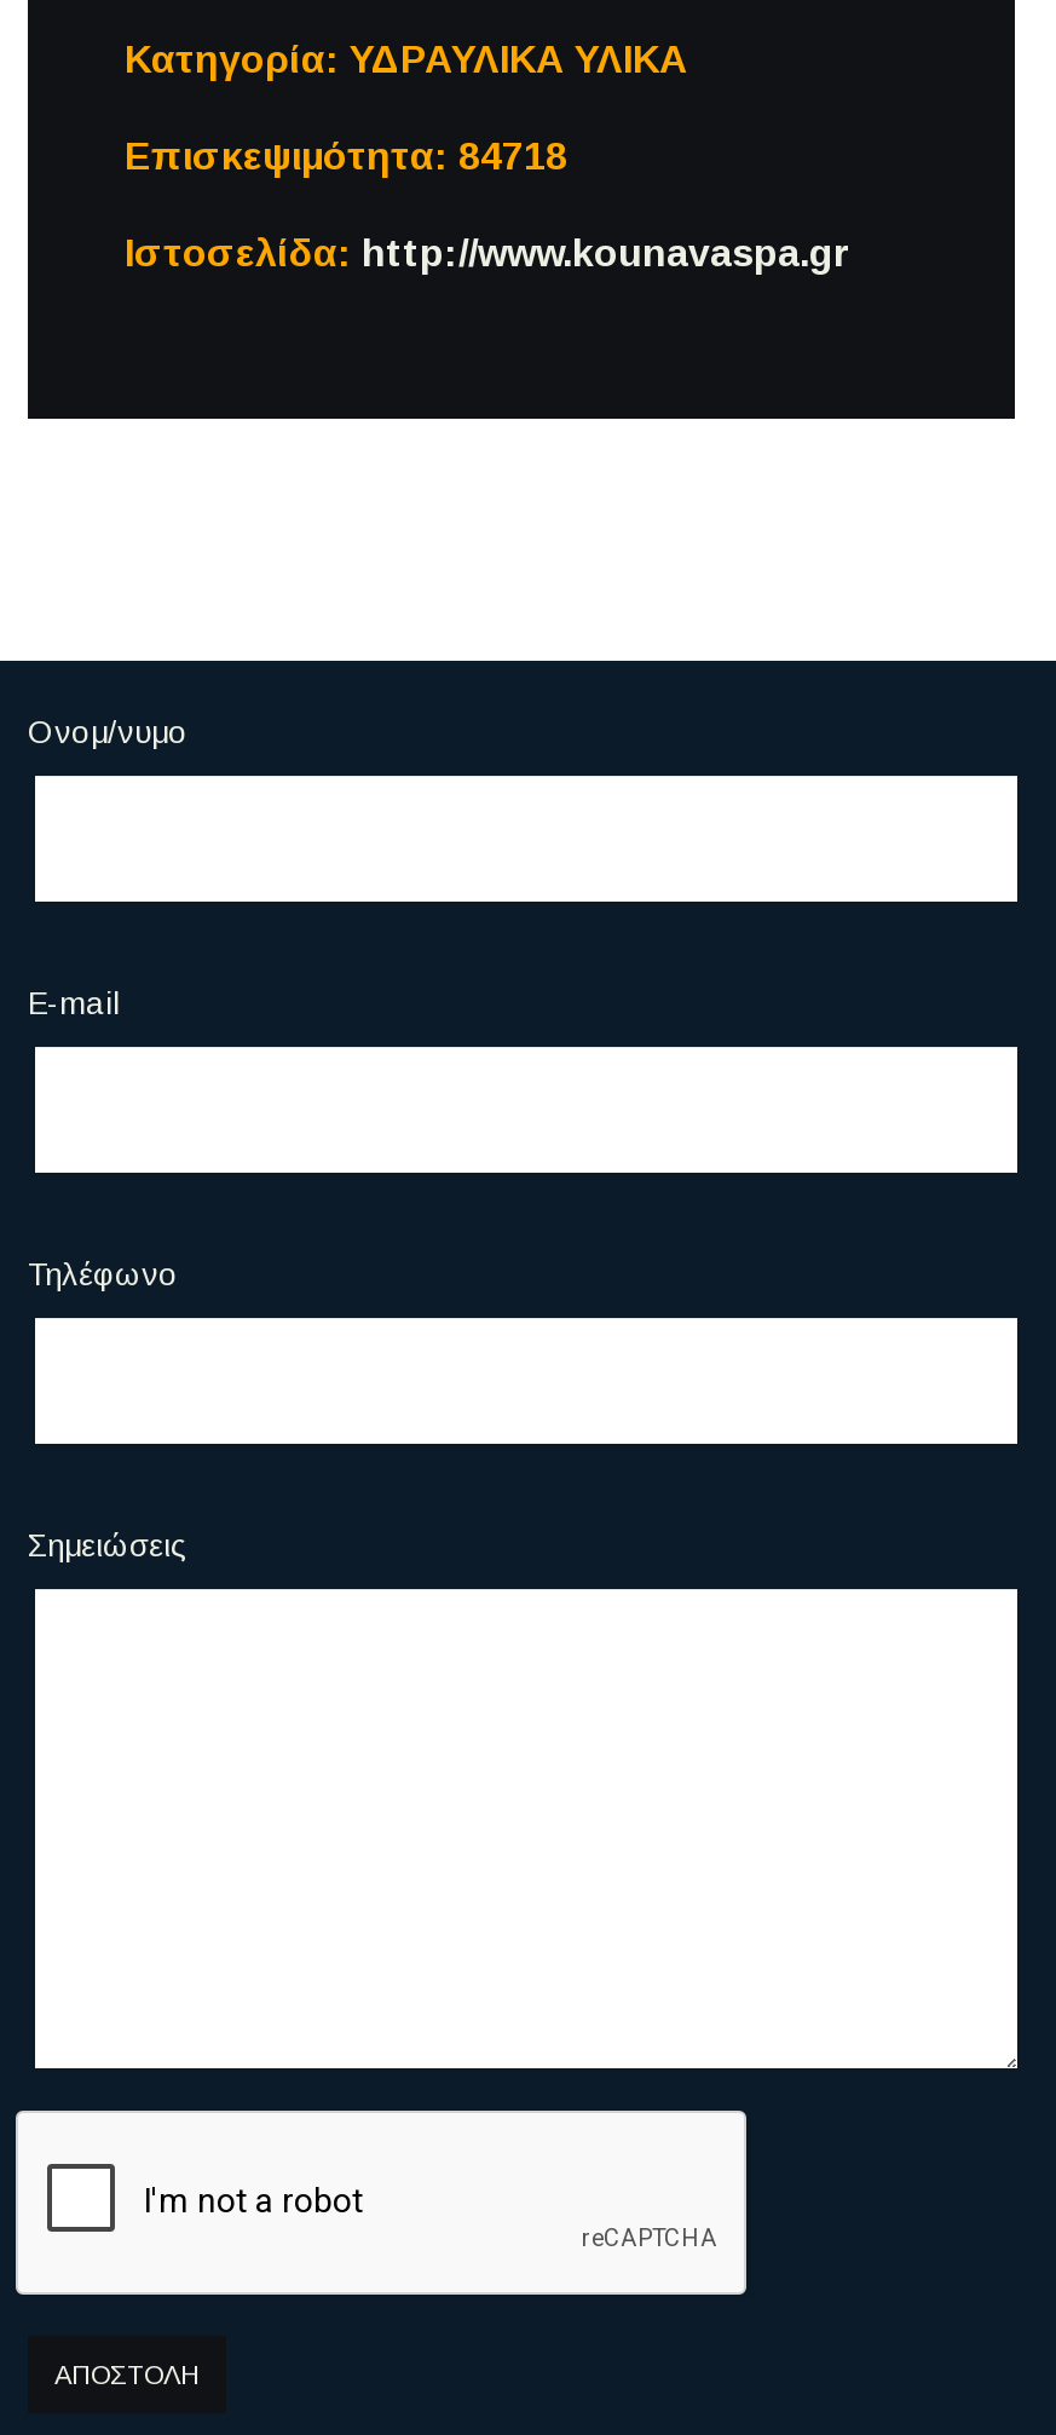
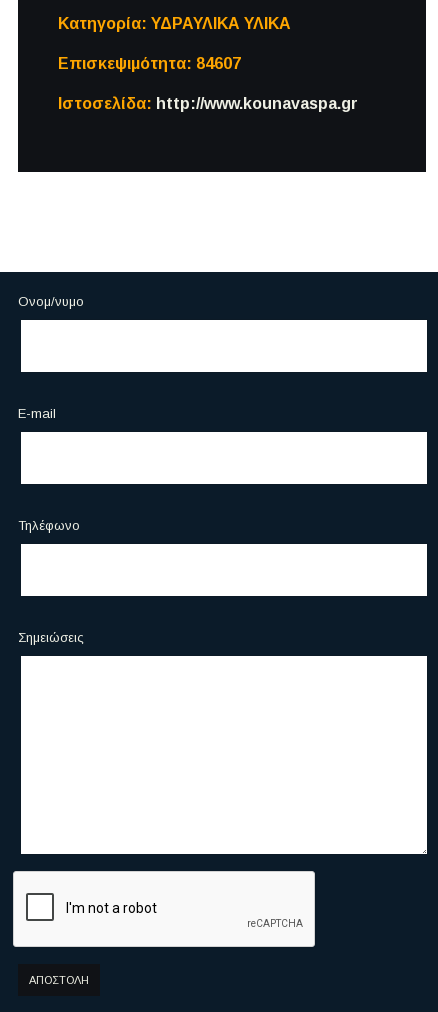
- Επισκεψιμότητα: 84718
+ Επισκεψιμότητα: 84607
